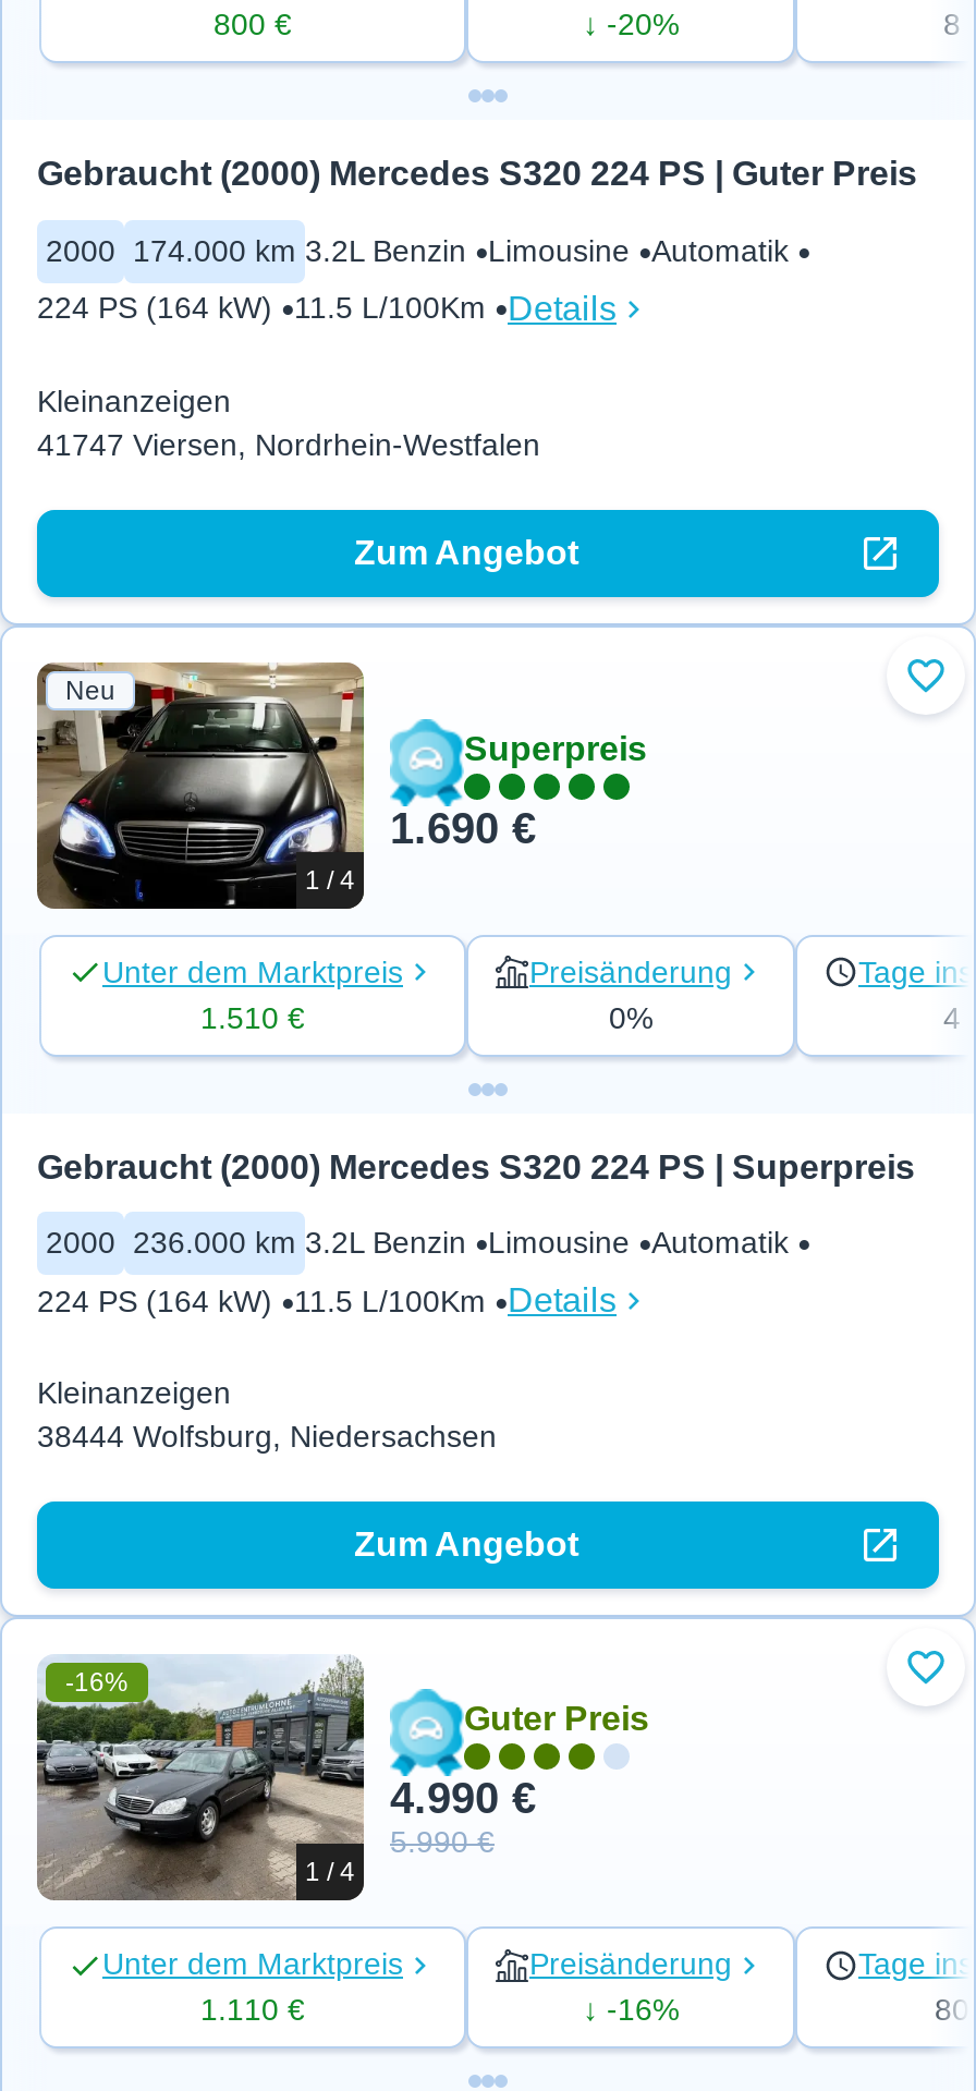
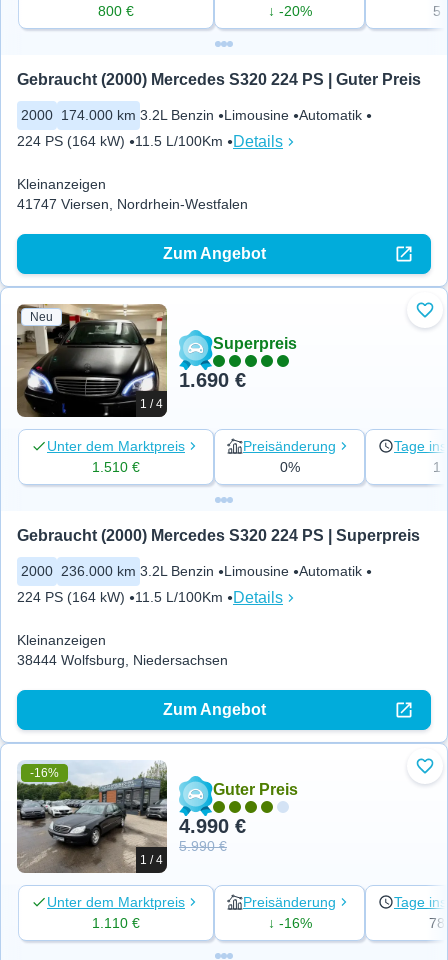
- 8
+ 5

- 4
+ 1

- 80
+ 78
